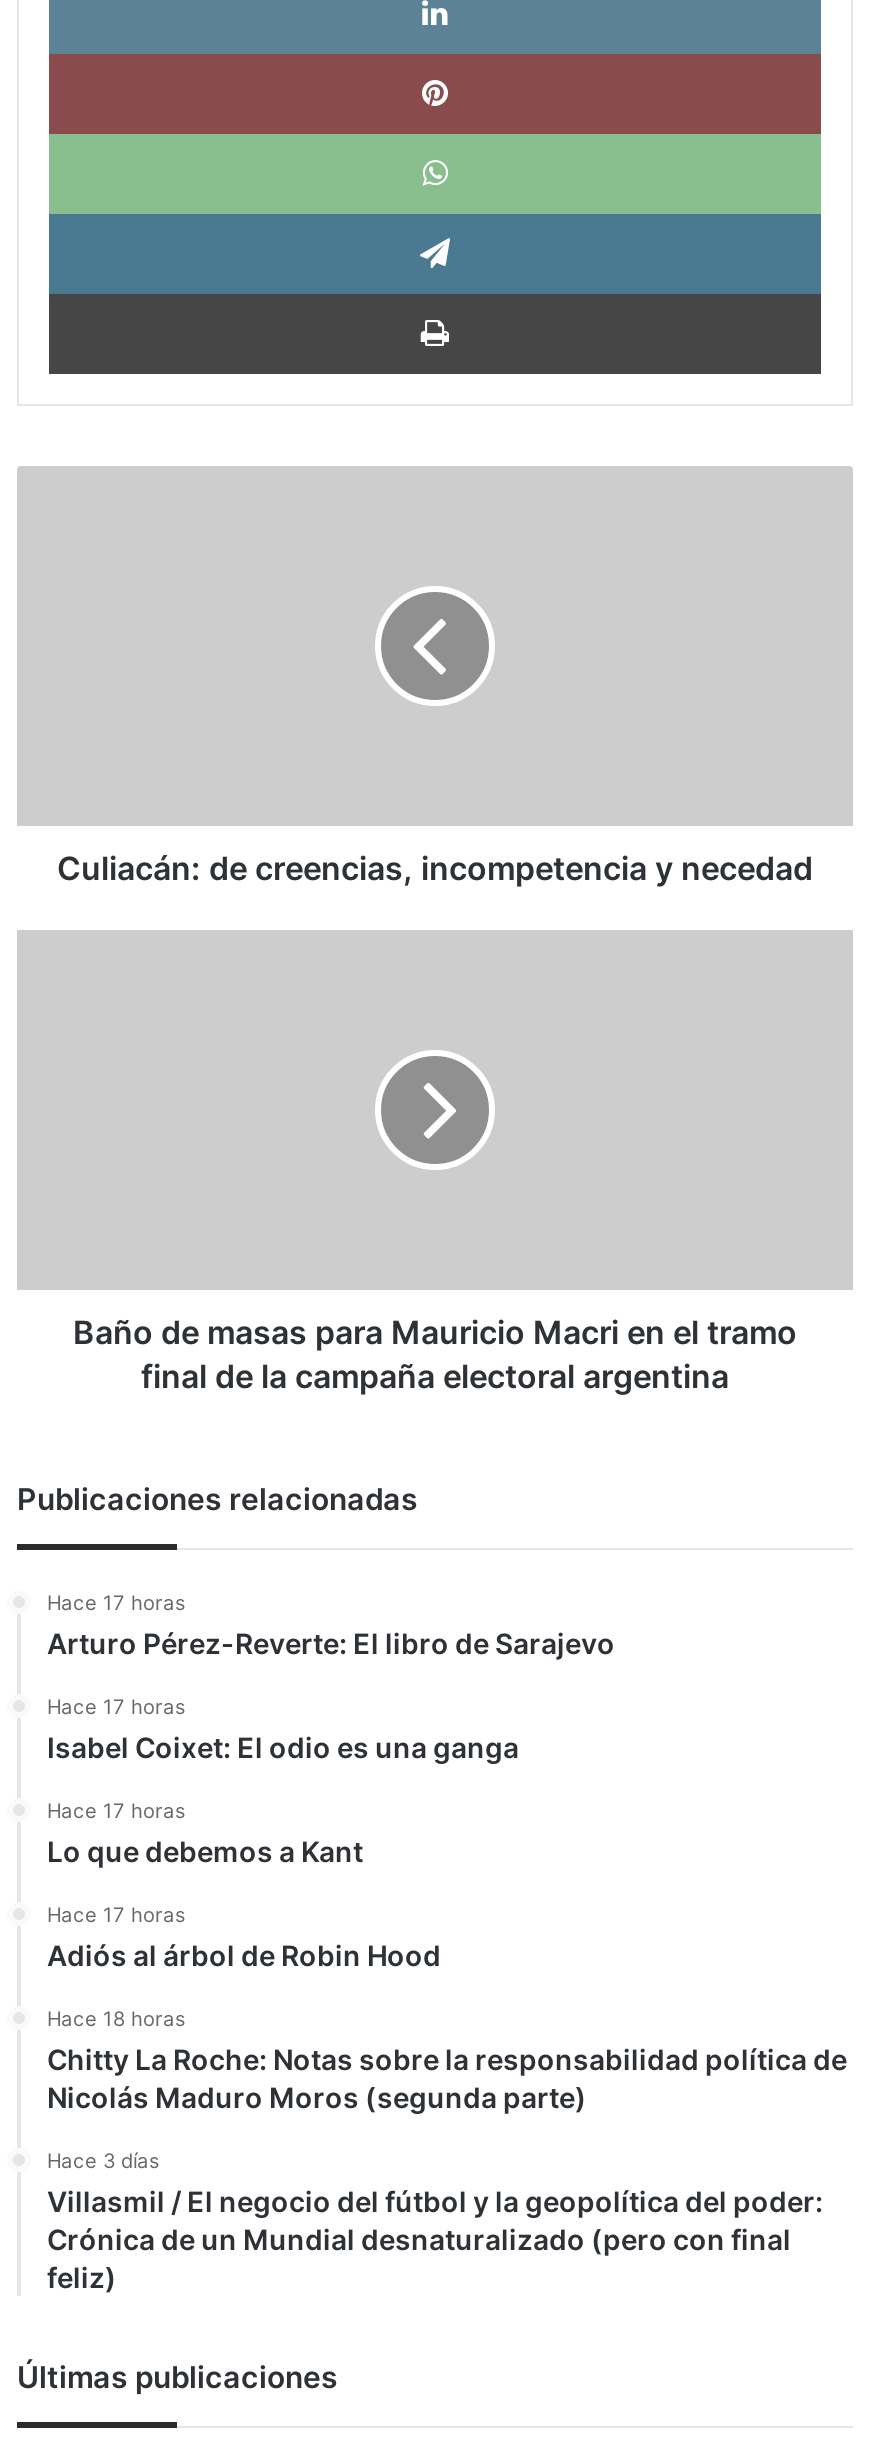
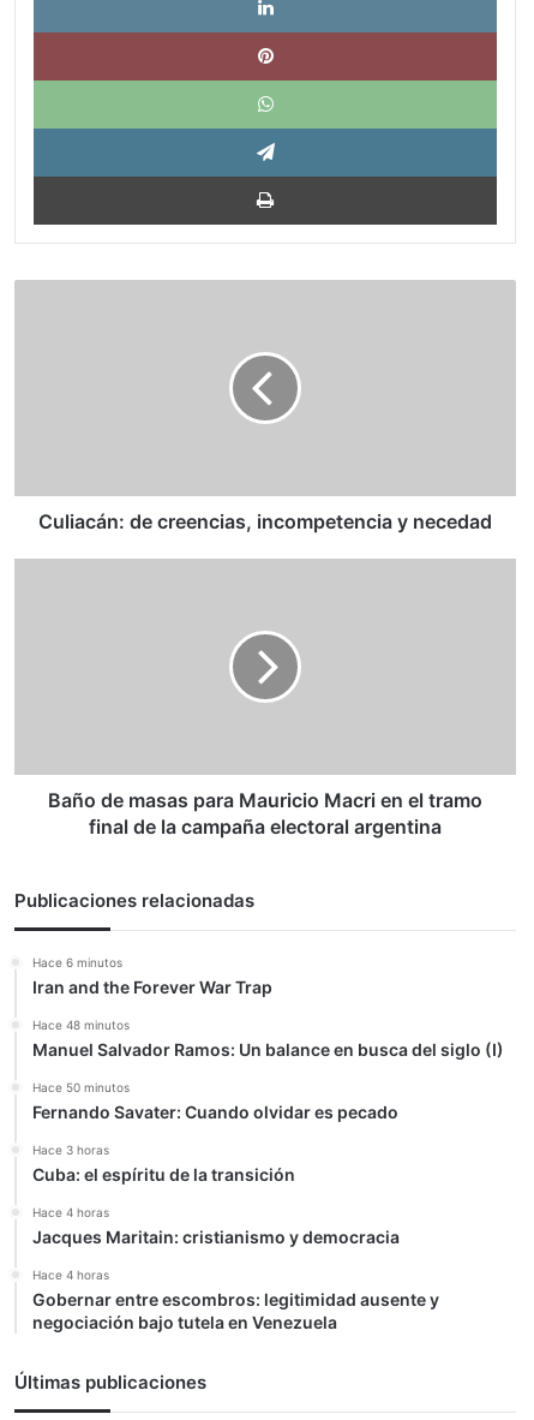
- Hace 17 horas
- Arturo Pérez-Reverte: El libro de Sarajevo
+ Hace 6 minutos
+ Iran and the Forever War Trap

- Hace 17 horas
- Isabel Coixet: El odio es una ganga
+ Hace 48 minutos
+ Manuel Salvador Ramos: Un balance en busca del siglo (I)

- Hace 17 horas
- Lo que debemos a Kant
+ Hace 50 minutos
+ Fernando Savater: Cuando olvidar es pecado

- Hace 17 horas
- Adiós al árbol de Robin Hood
+ Hace 3 horas
+ Cuba: el espíritu de la transición

- Hace 18 horas
- Chitty La Roche: Notas sobre la responsabilidad política de
- Nicolás Maduro Moros (segunda parte)
+ Hace 4 horas
+ Jacques Maritain: cristianismo y democracia

- Hace 3 días
- Villasmil / El negocio del fútbol y la geopolítica del poder:
- Crónica de un Mundial desnaturalizado (pero con final
- feliz)
+ Hace 4 horas
+ Gobernar entre escombros: legitimidad ausente y
+ negociación bajo tutela en Venezuela
